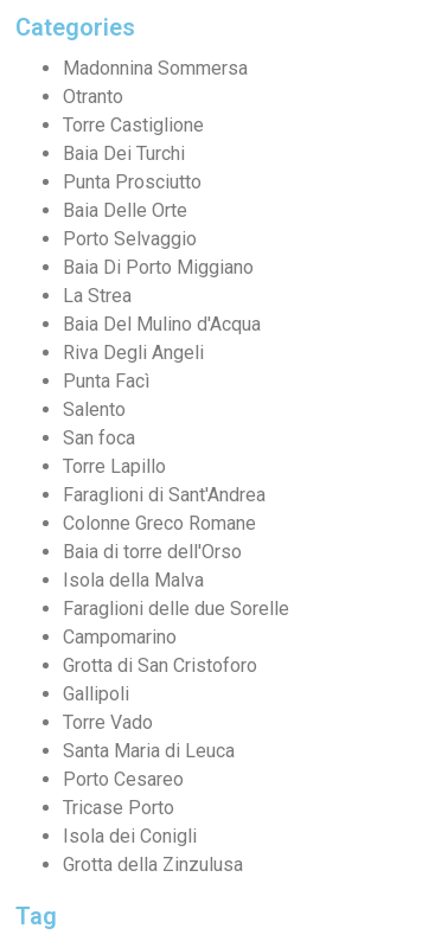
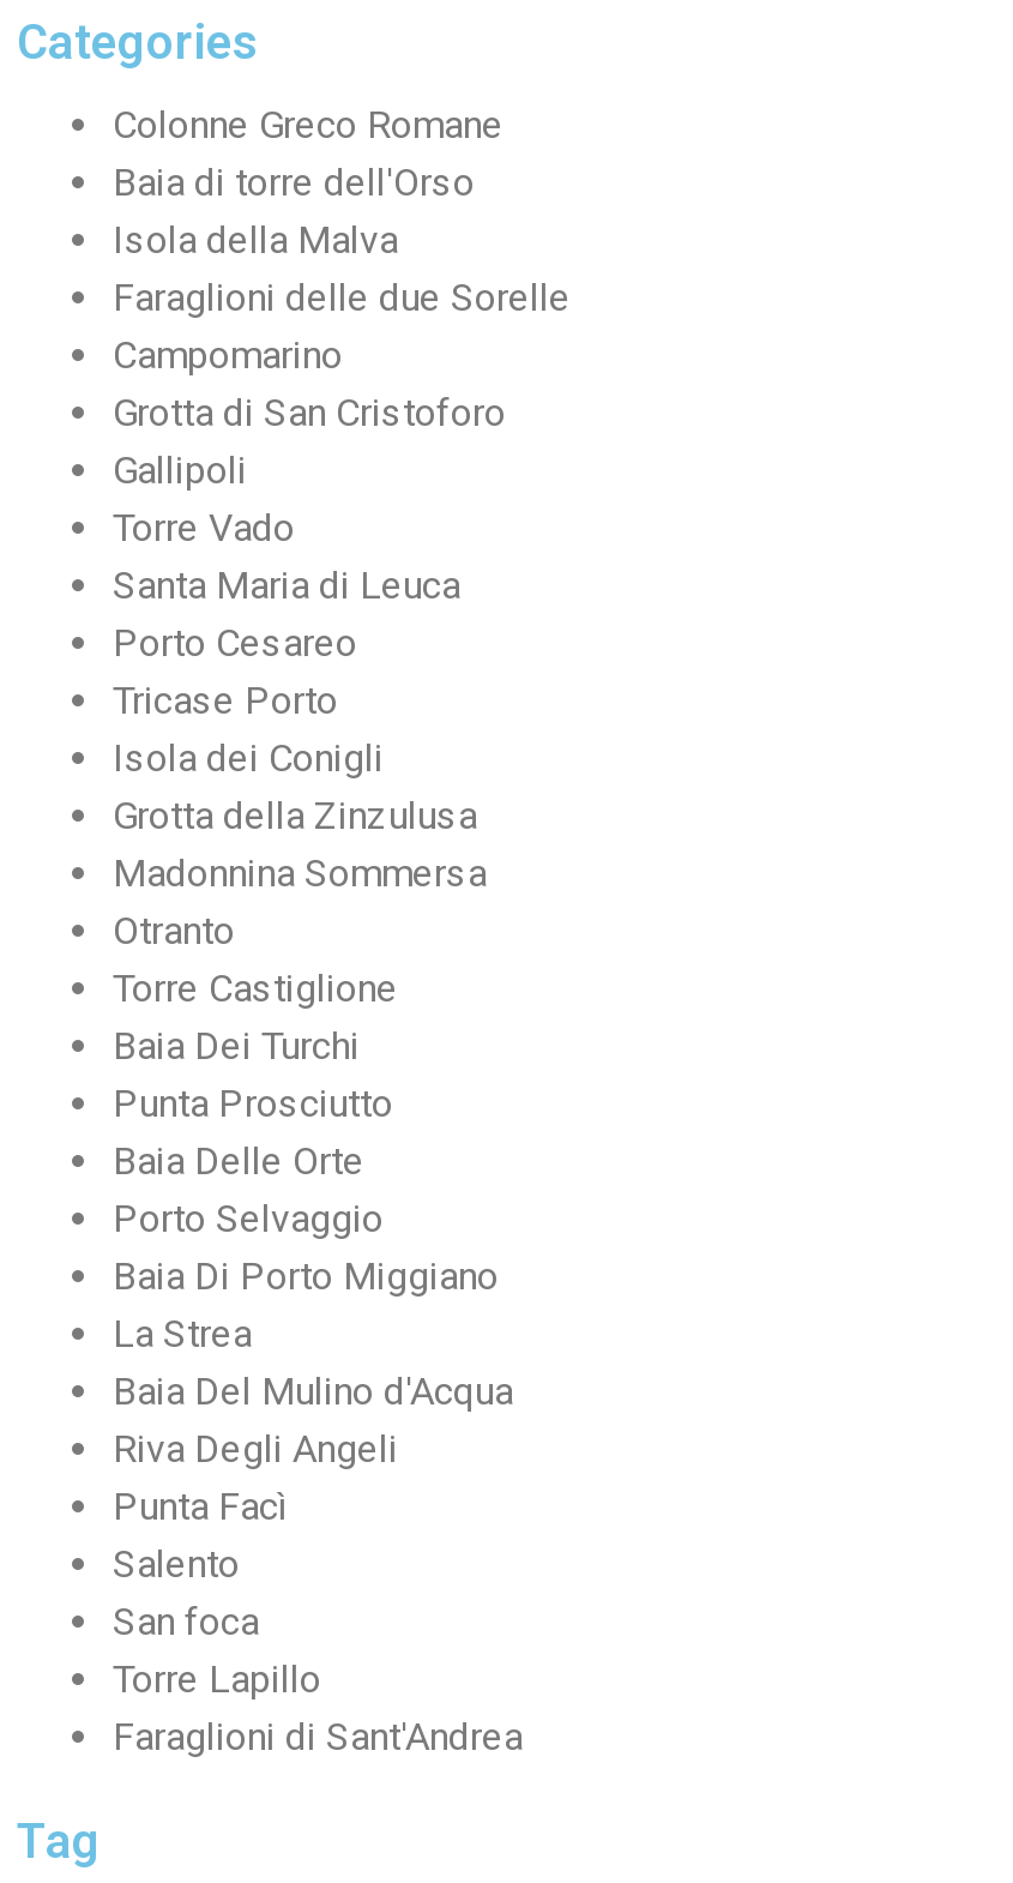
moved down: Madonnina Sommersa | Otranto | Torre Castiglione | ... | Torre Lapillo | Faraglioni di Sant'Andrea

moved up: Colonne Greco Romane | Baia di torre dell'Orso | Isola della Malva | ... | Isola dei Conigli | Grotta della Zinzulusa
